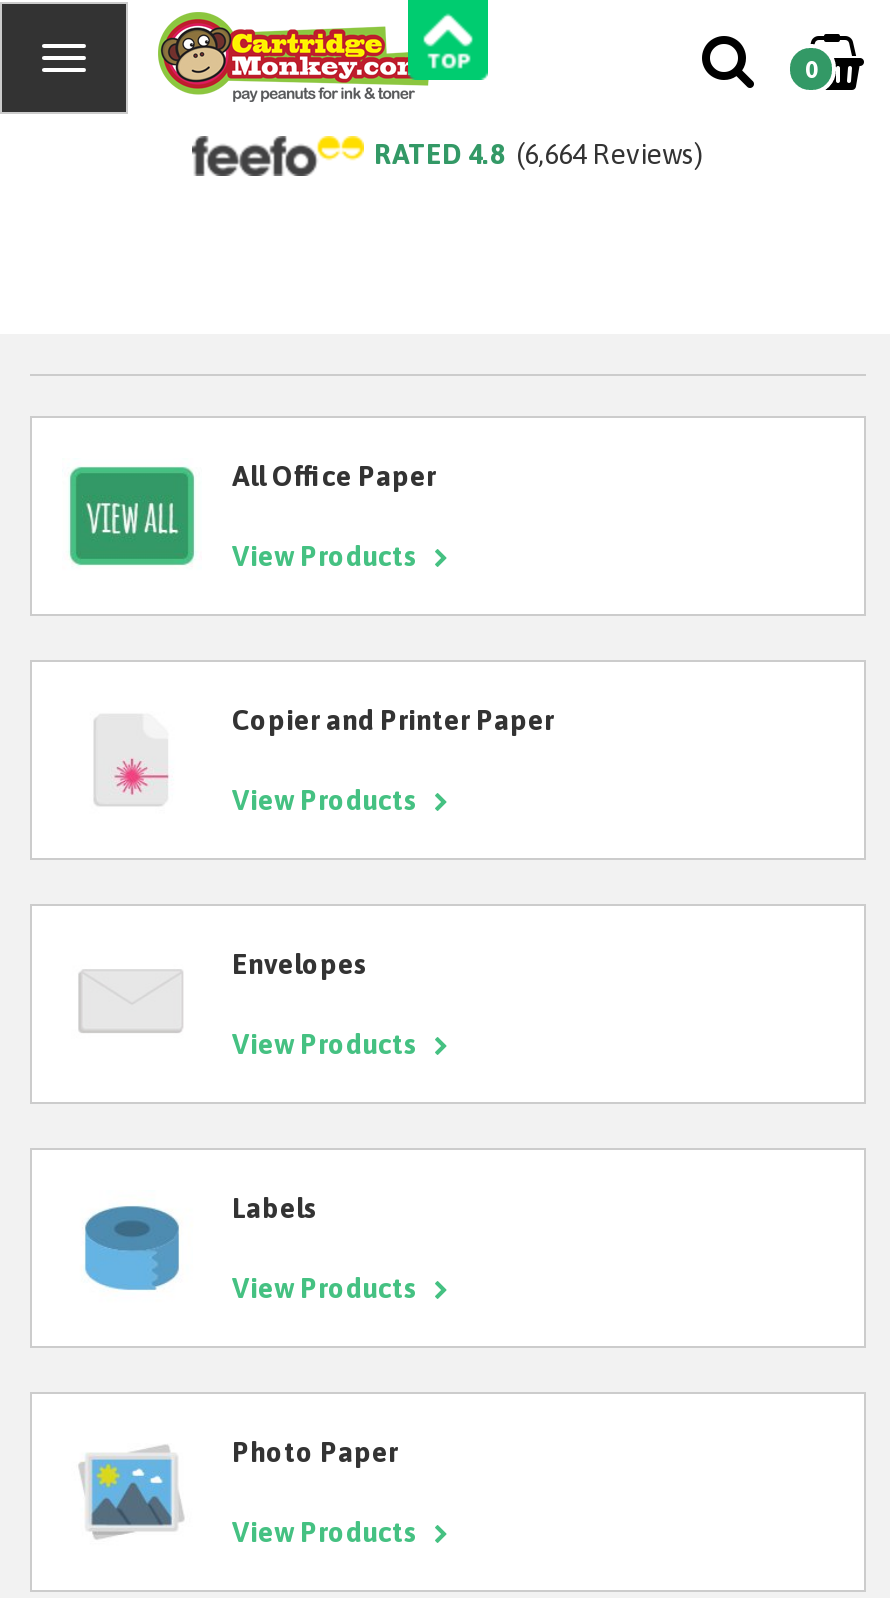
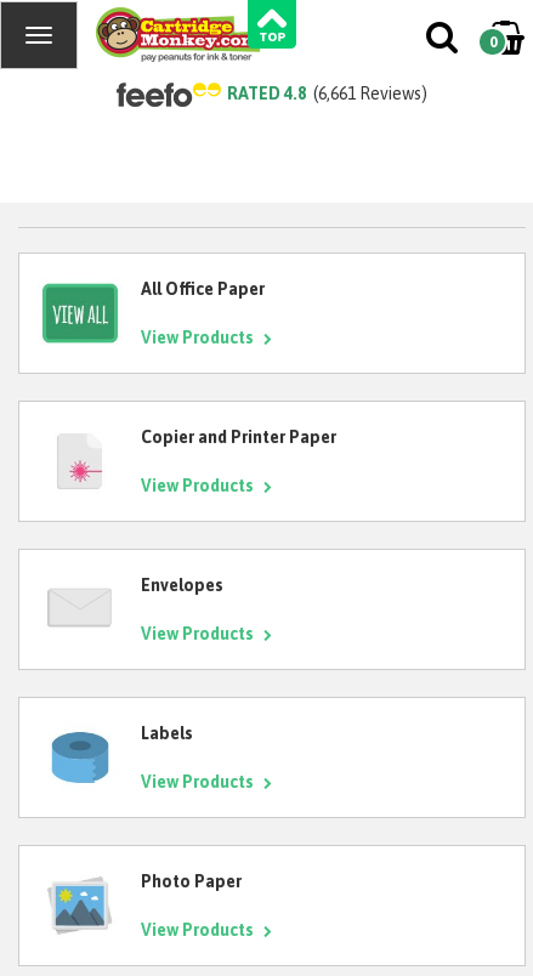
- RATED 4.8 (6,664 Reviews)
+ RATED 4.8 (6,661 Reviews)
